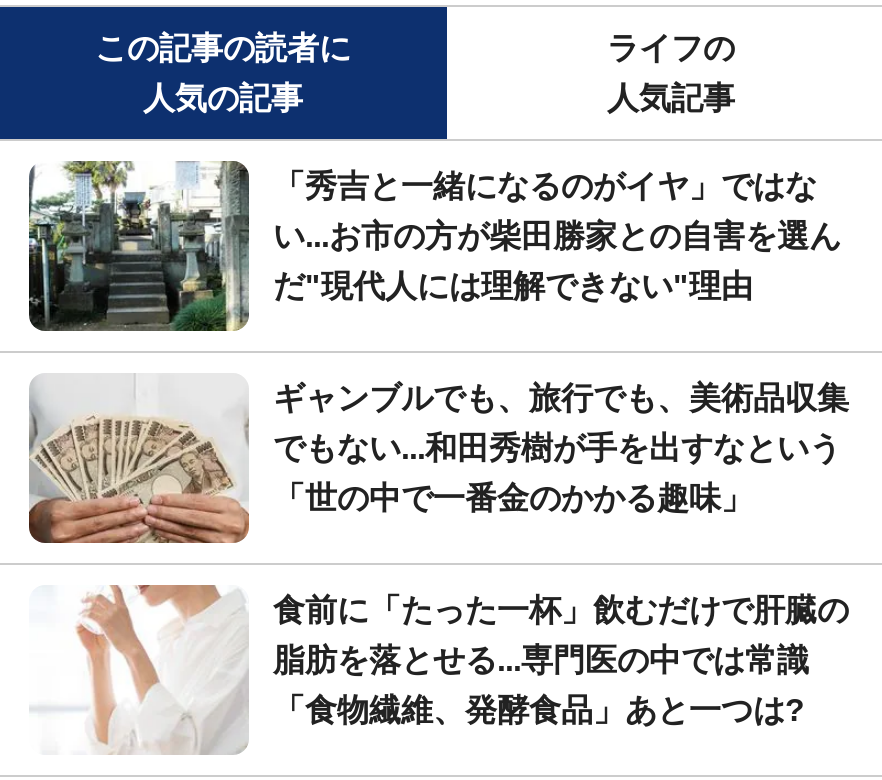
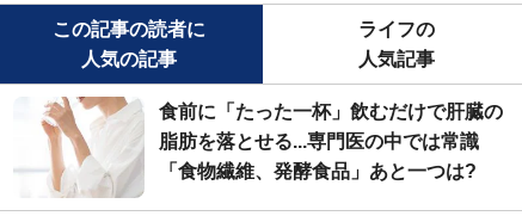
- [image]
- 「秀吉と一緒になるのがイヤ」ではな
- い...お市の方が柴田勝家との自害を選ん
- だ"現代人には理解できない"理由
- ギャンブルでも、旅行でも、美術品収集
- でもない...和田秀樹が手を出すなという
- 「世の中で一番金のかかる趣味」

- [image]
